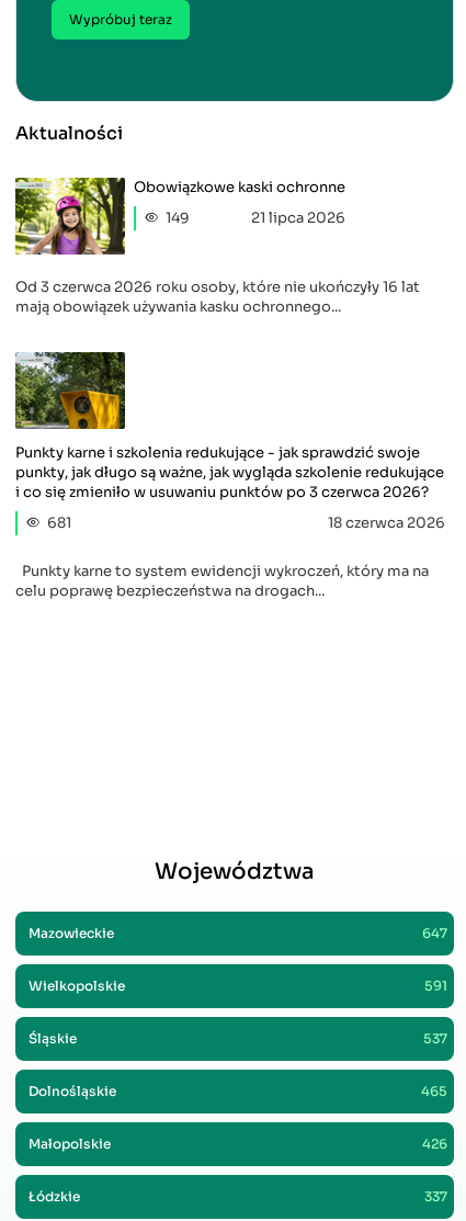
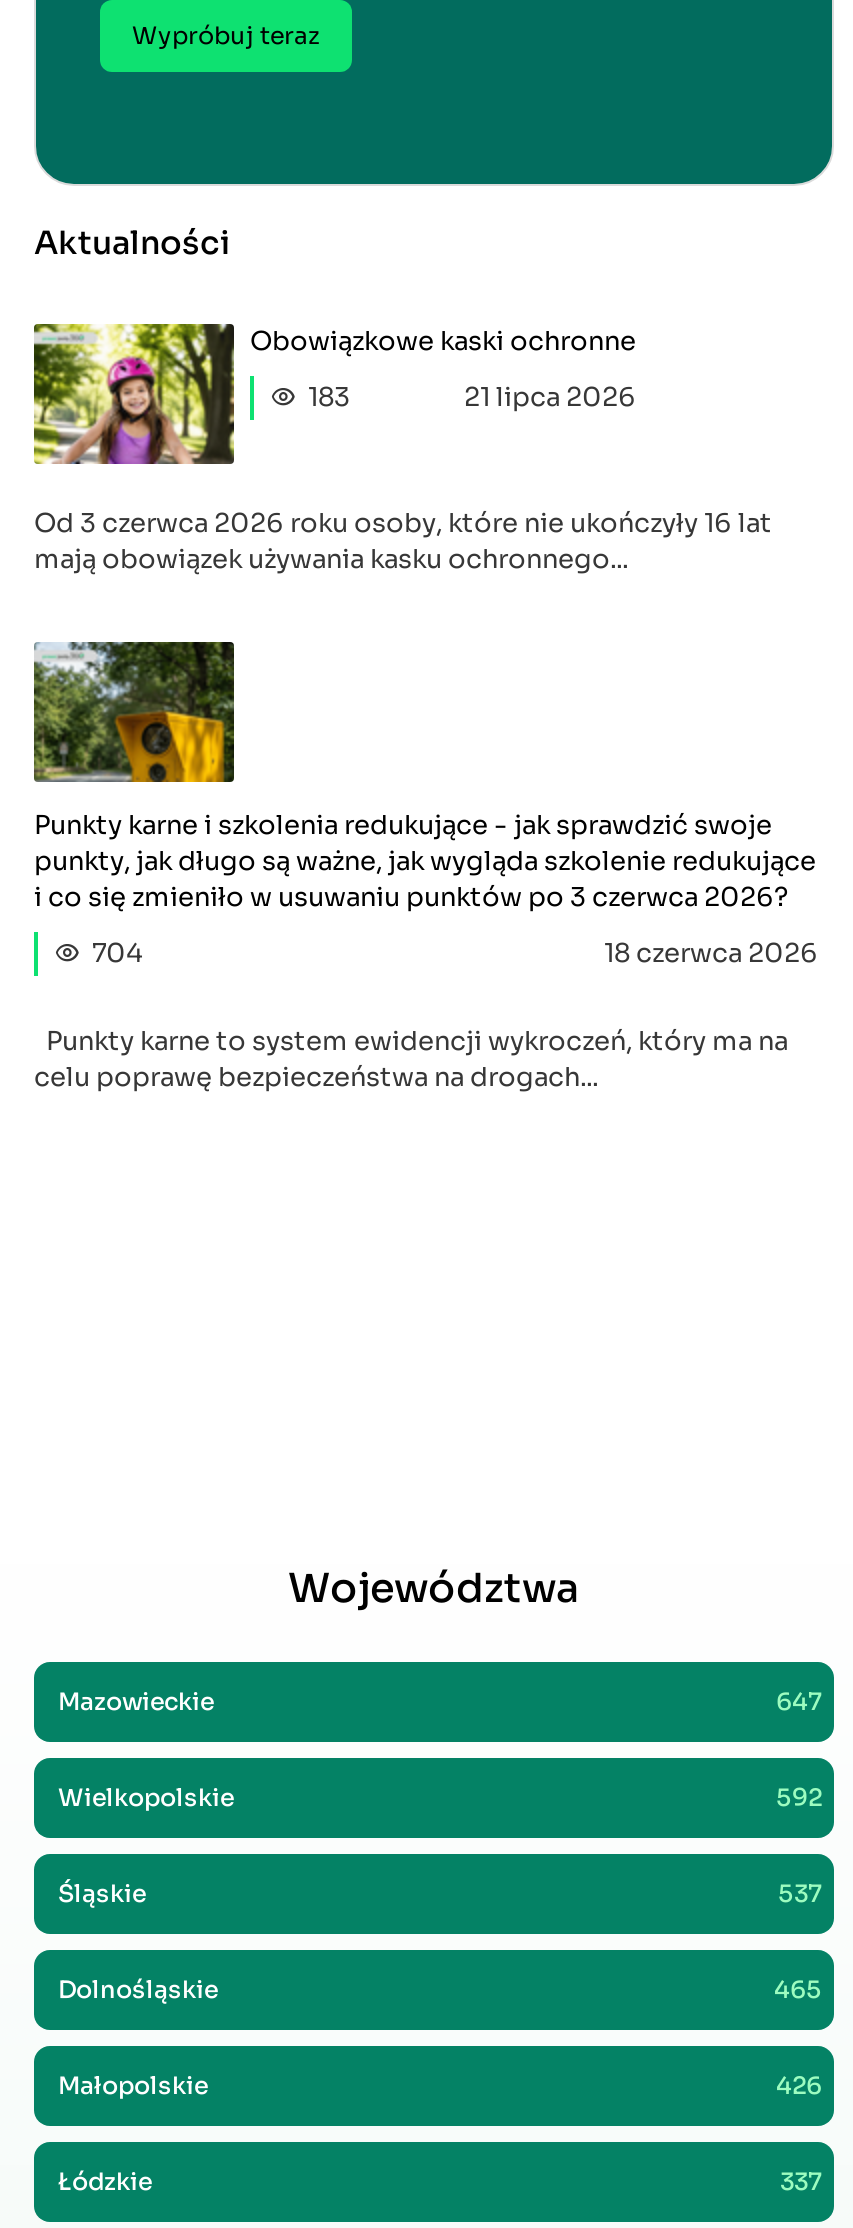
- 149
+ 183

- 681
+ 704

- 591
+ 592
